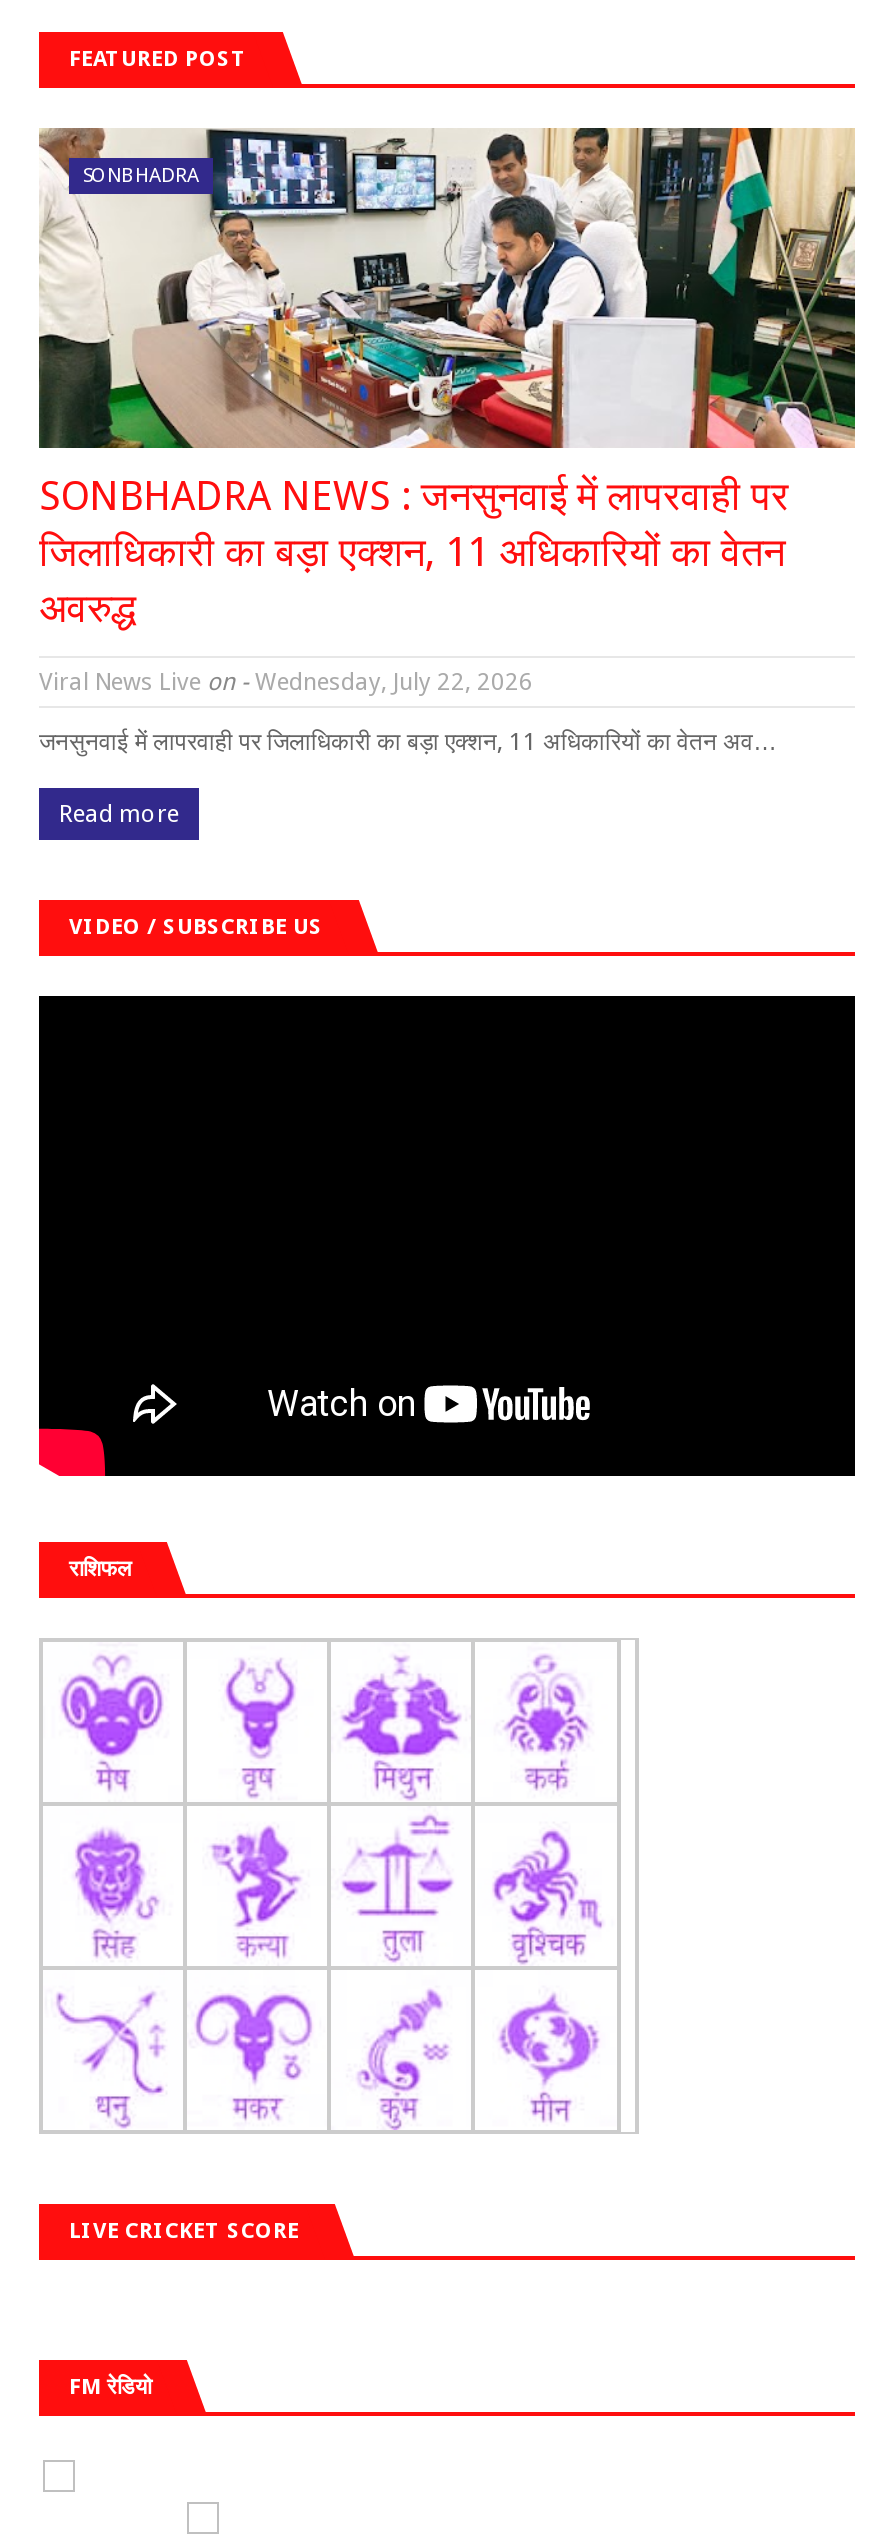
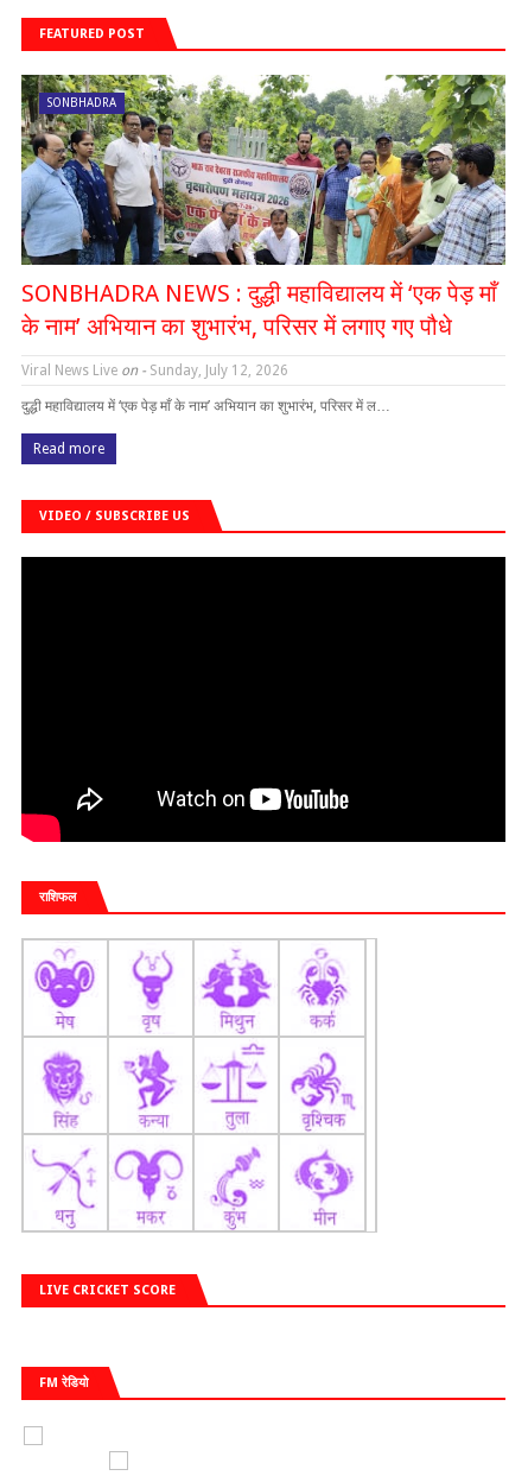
- [image]
- SONBHADRA NEWS : जनसुनवाई में लापरवाही पर
- जिलाधिकारी का बड़ा एक्शन, 11 अधिकारियों का वेतन
- अवरुद्ध
+ [image]
+ SONBHADRA NEWS : दुद्धी महाविद्यालय में ‘एक पेड़ माँ
+ के नाम’ अभियान का शुभारंभ, परिसर में लगाए गए पौधे

- Viral News Live on - Wednesday, July 22, 2026
+ Viral News Live on - Sunday, July 12, 2026

- जनसुनवाई में लापरवाही पर जिलाधिकारी का बड़ा एक्शन, 11 अधिकारियों का वेतन अव…
+ दुद्धी महाविद्यालय में ‘एक पेड़ माँ के नाम’ अभियान का शुभारंभ, परिसर में ल…
